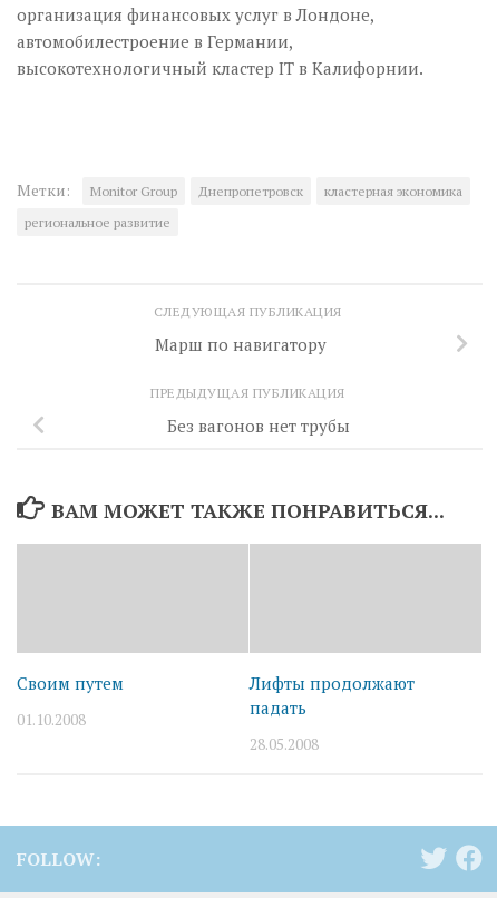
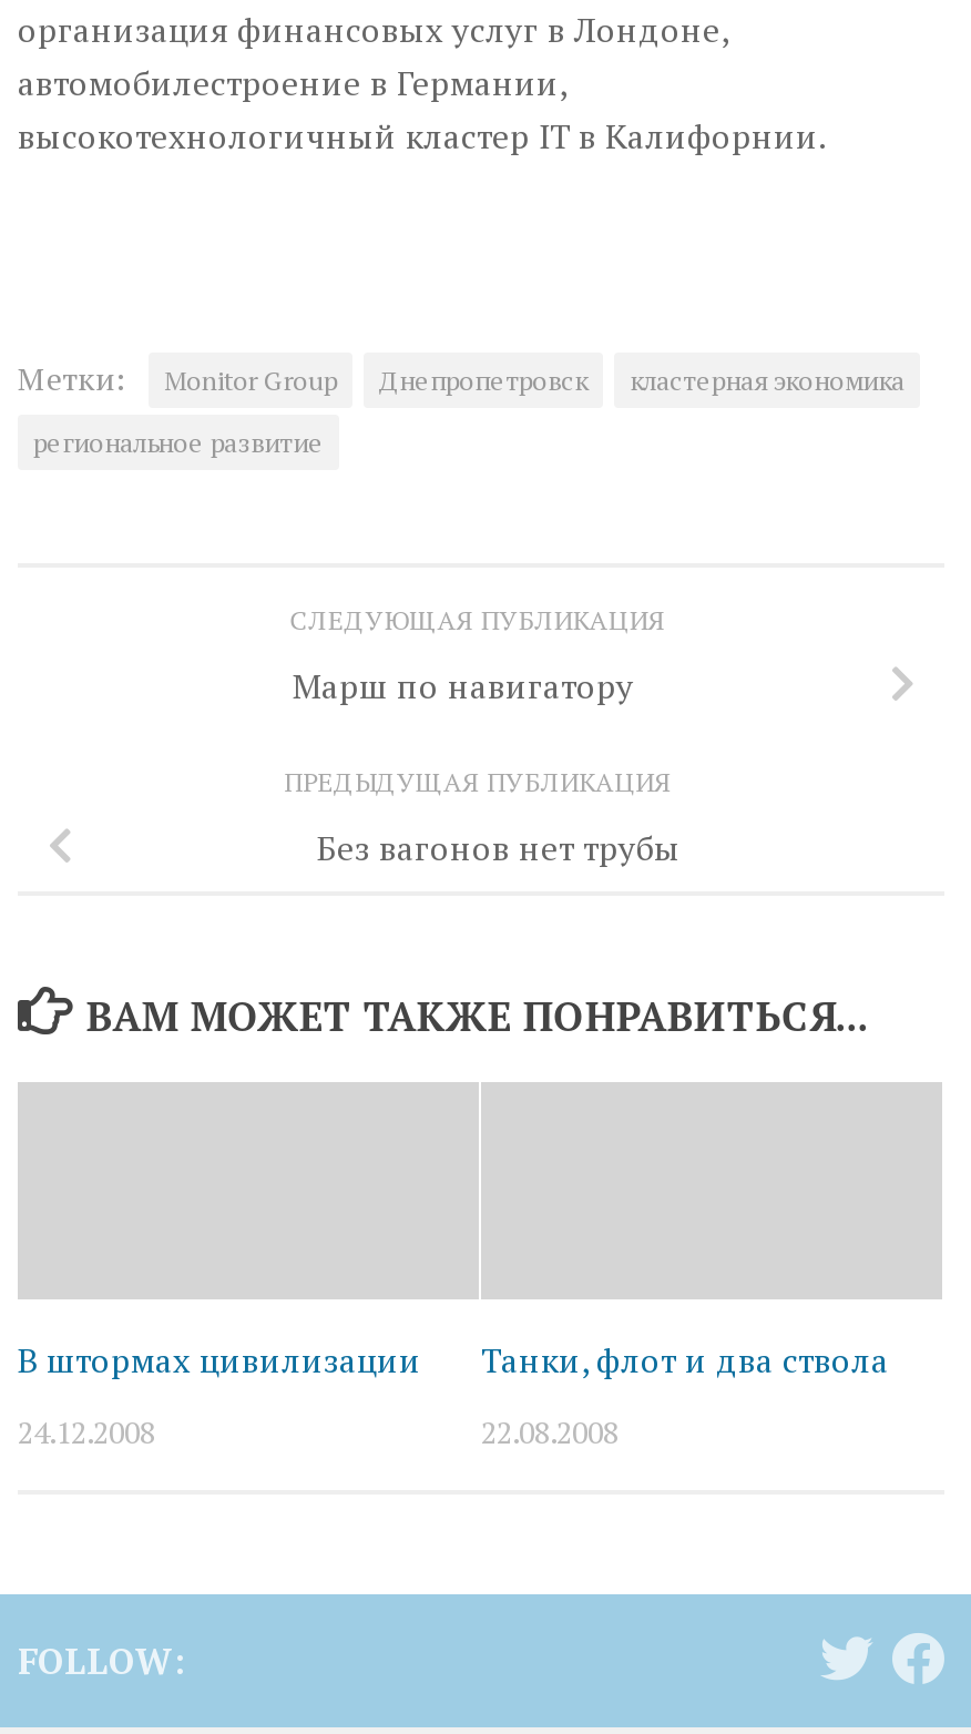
- Своим путем
+ В штормах цивилизации

- Лифты продолжают
- падать
+ Танки, флот и два ствола

- 01.10.2008
+ 24.12.2008

- 28.05.2008
+ 22.08.2008
